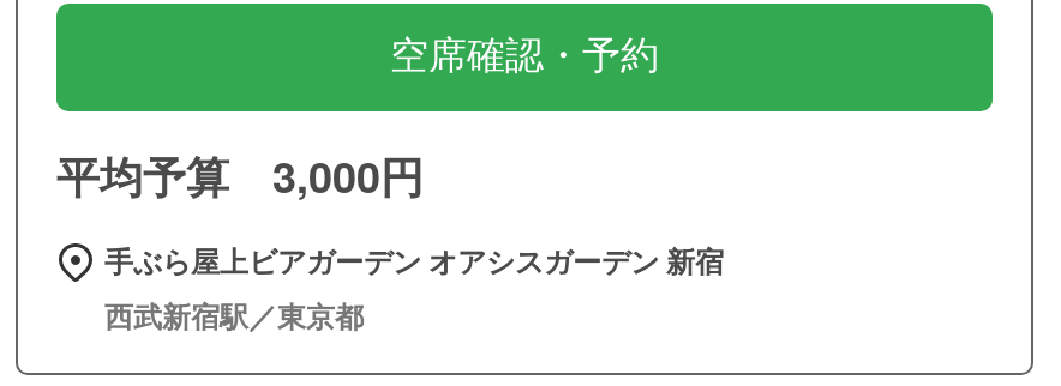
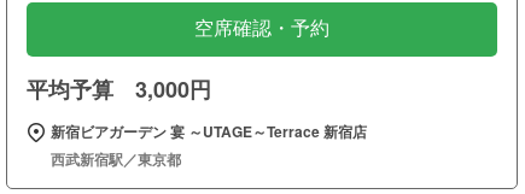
- 手ぶら屋上ビアガーデン オアシスガーデン 新宿
+ 新宿ビアガーデン 宴 ～UTAGE～Terrace 新宿店
